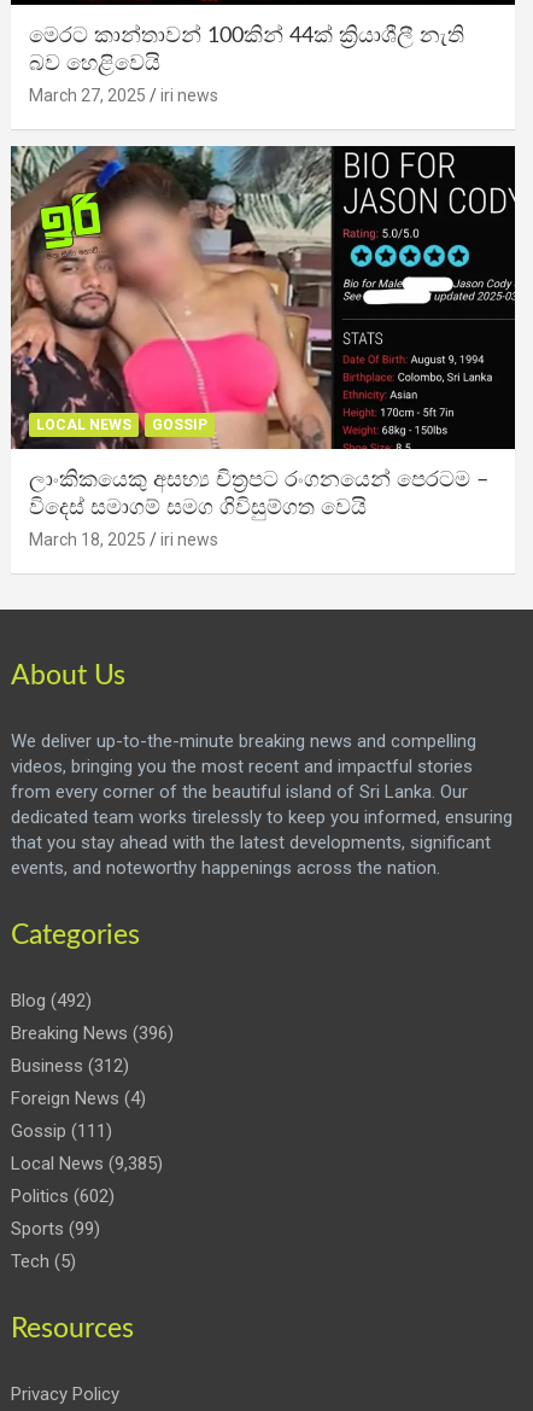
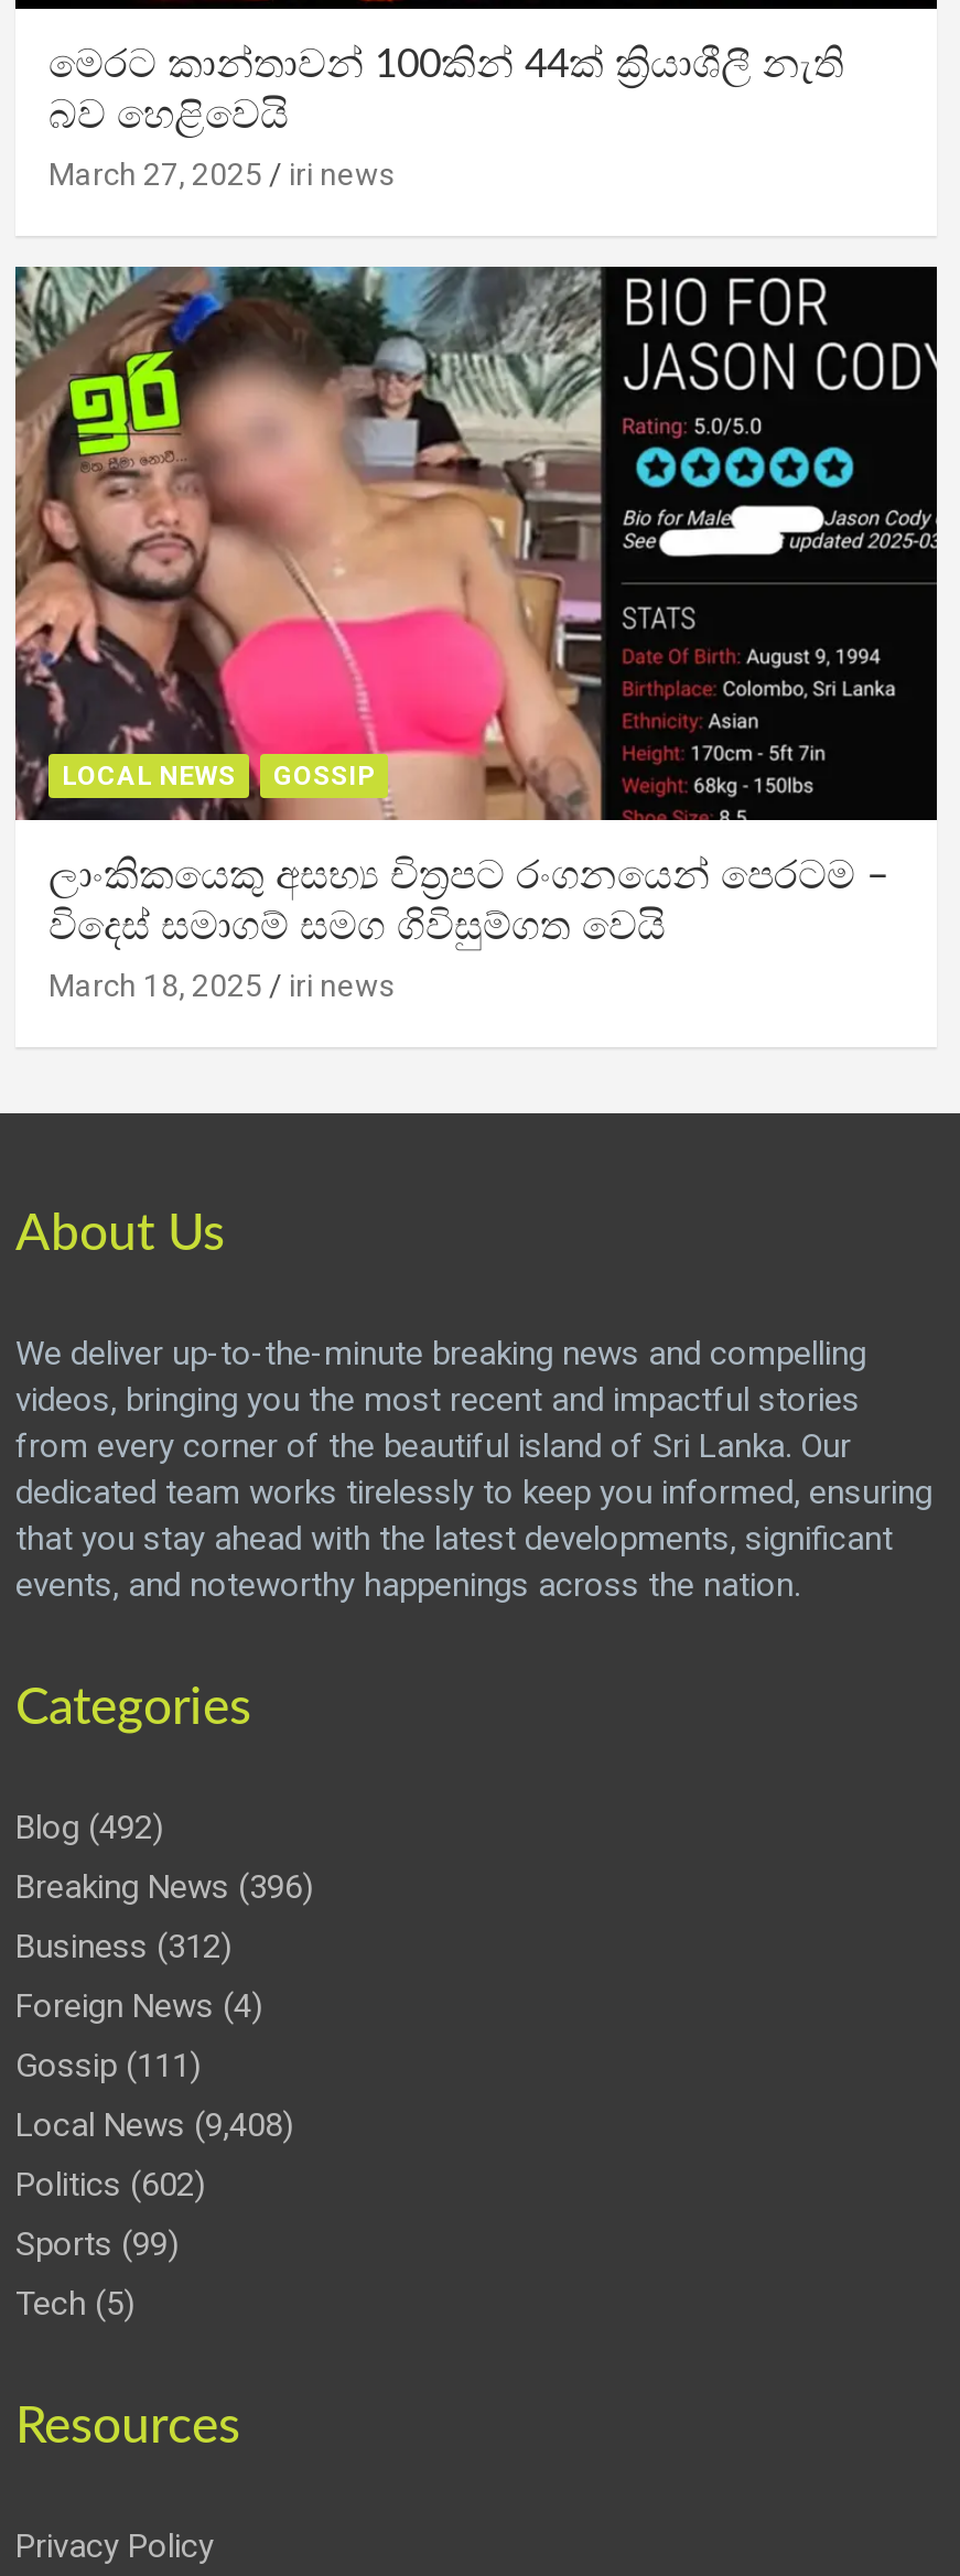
- Local News (9,385)
+ Local News (9,408)
